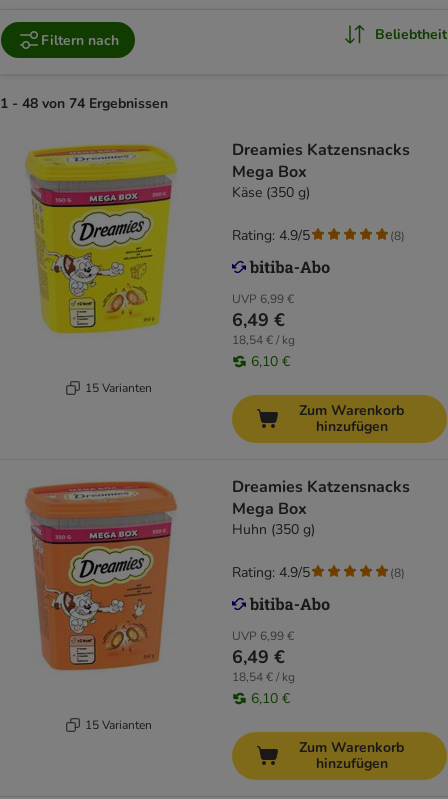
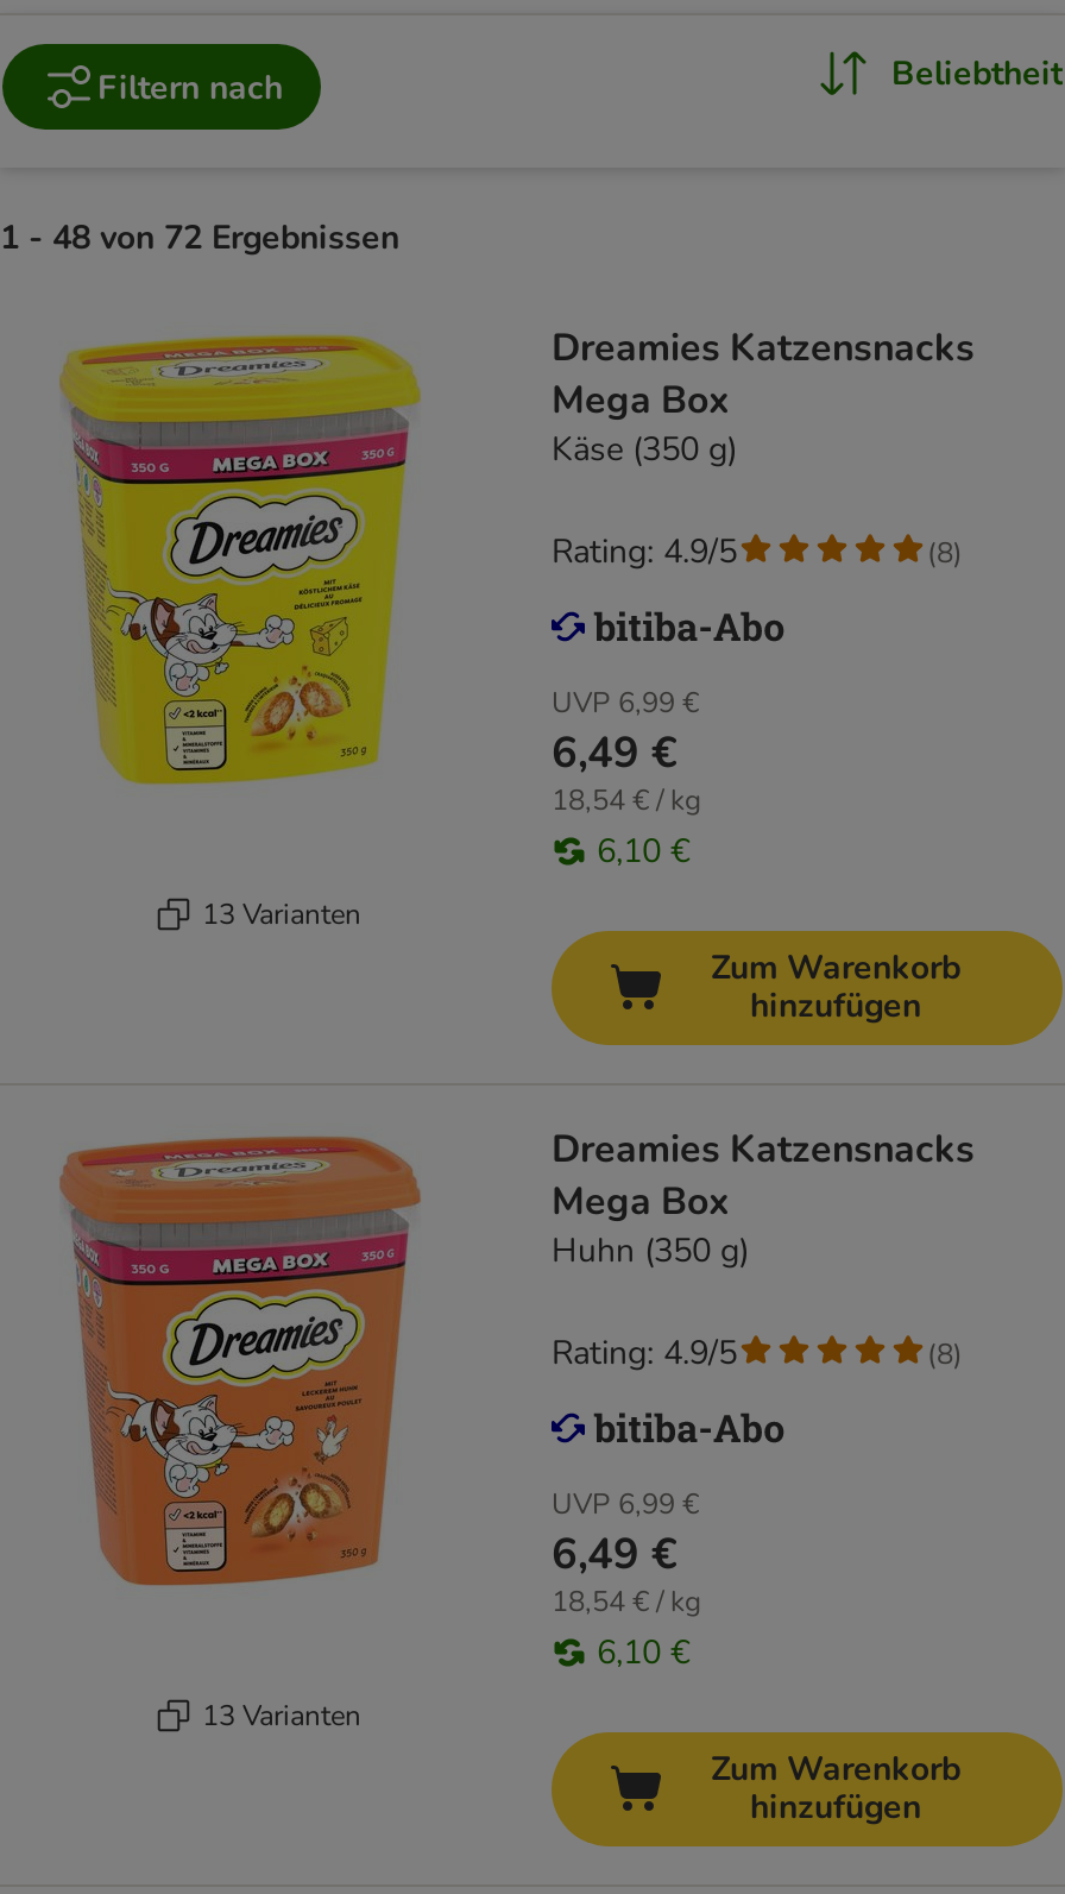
- 1 - 48 von 74 Ergebnissen
+ 1 - 48 von 72 Ergebnissen

- 15 Varianten
+ 13 Varianten

- 15 Varianten
+ 13 Varianten
